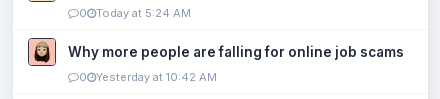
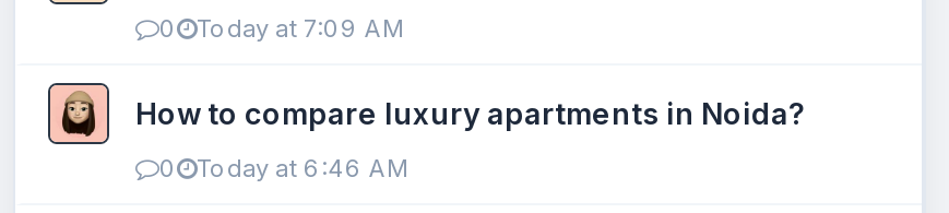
- 0 Today at 5:24 AM
+ 0 Today at 7:09 AM

- Why more people are falling for online job scams
+ How to compare luxury apartments in Noida?

- Yesterday at 10:42 AM
+ Today at 6:46 AM
